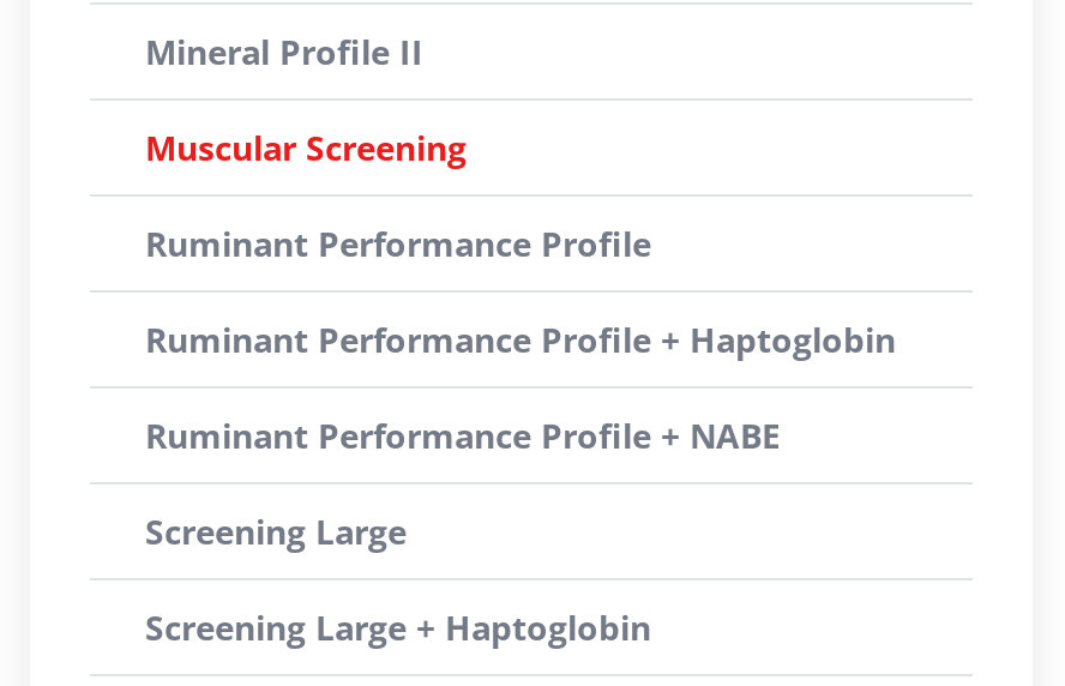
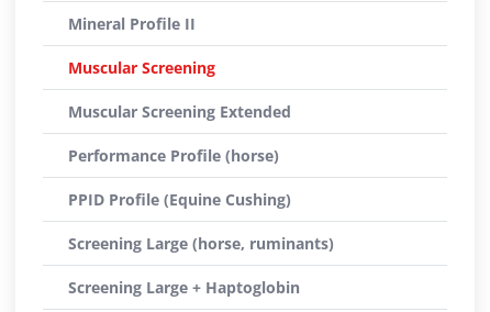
- Ruminant Performance Profile
+ Muscular Screening Extended

- Ruminant Performance Profile + Haptoglobin
+ Performance Profile (horse)

- Ruminant Performance Profile + NABE
+ PPID Profile (Equine Cushing)

- Screening Large
+ Screening Large (horse, ruminants)
